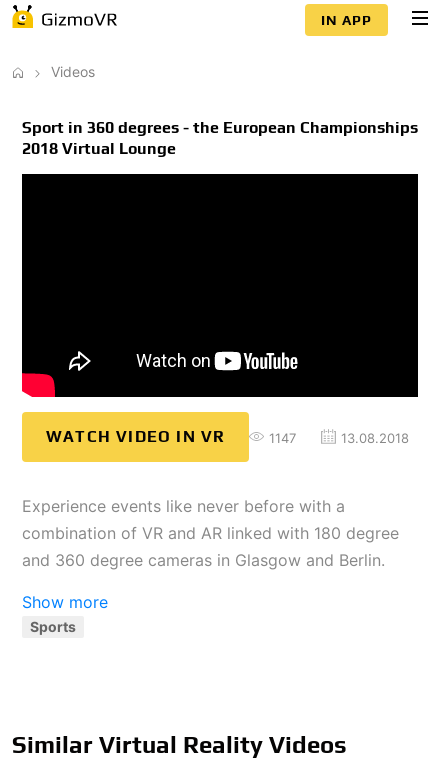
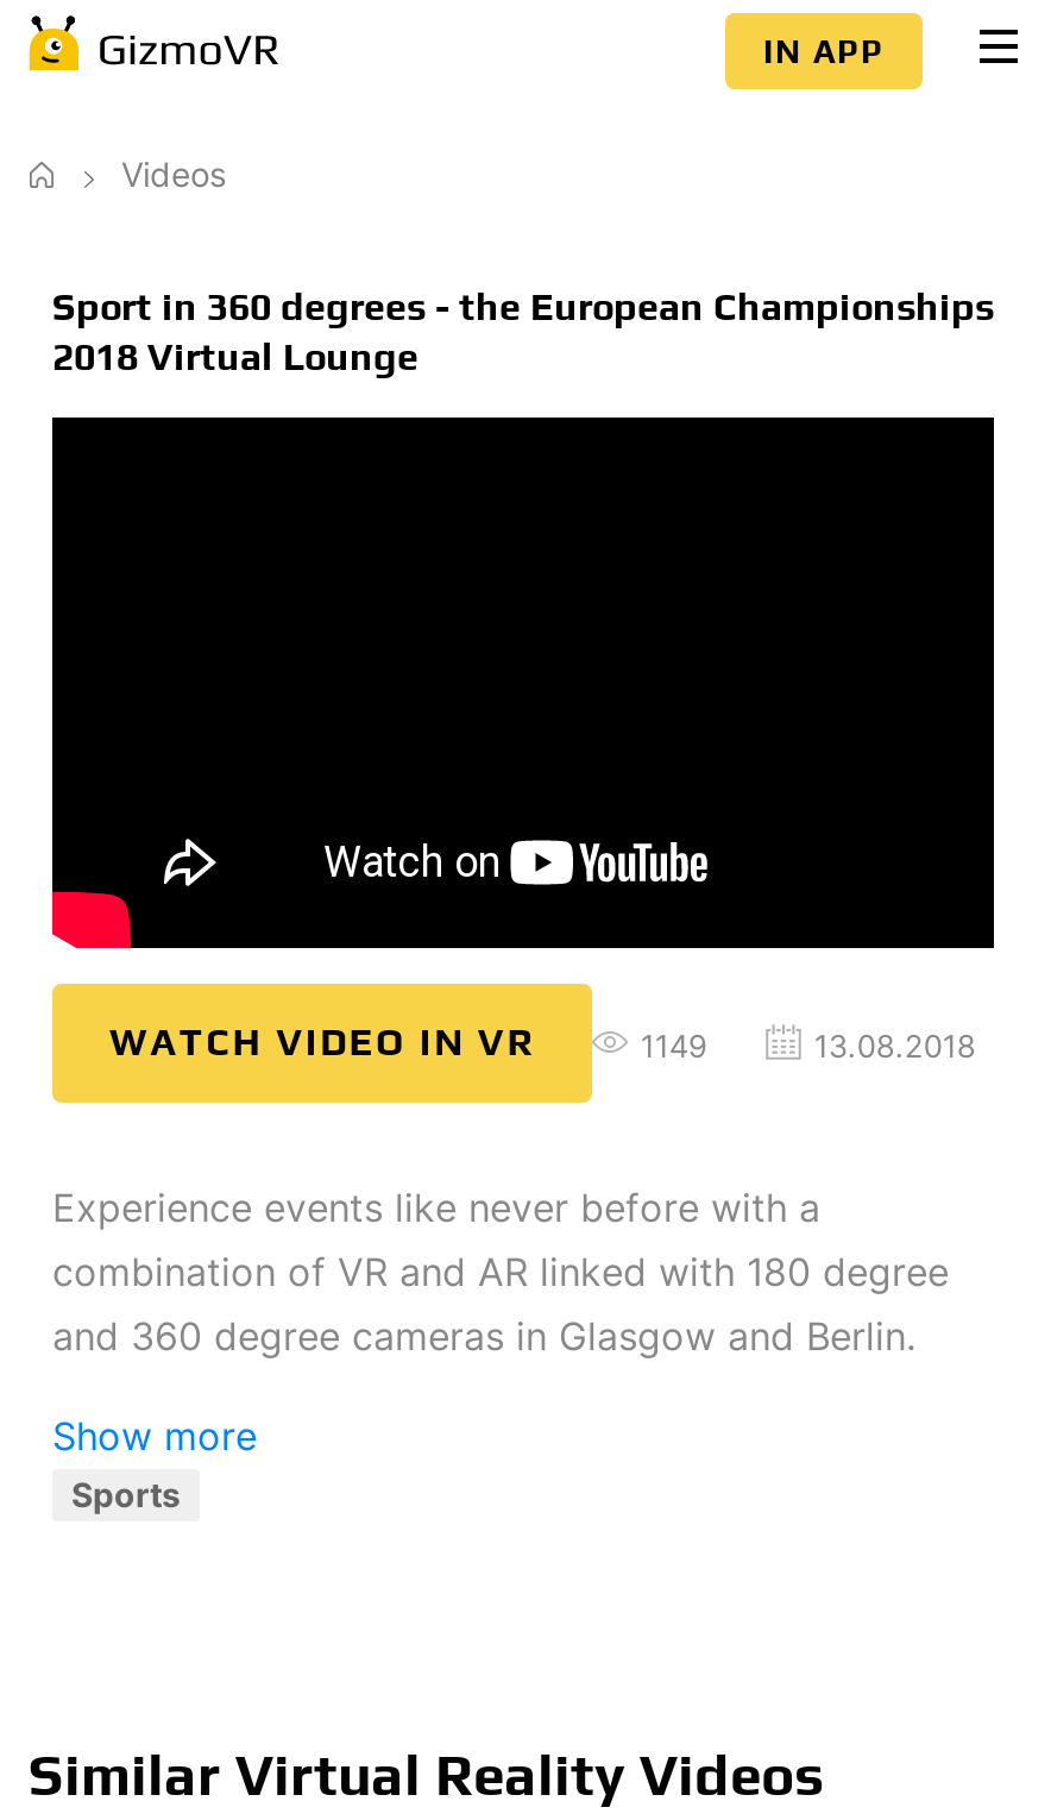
- 1147
+ 1149
